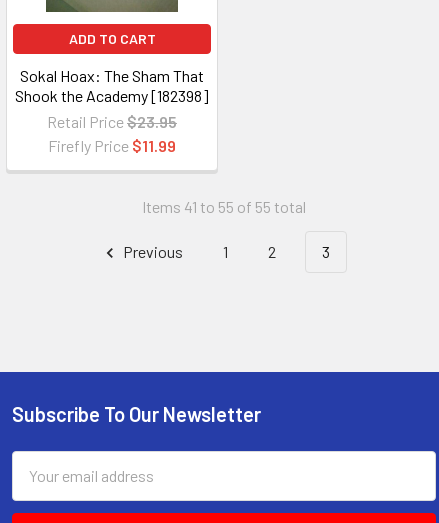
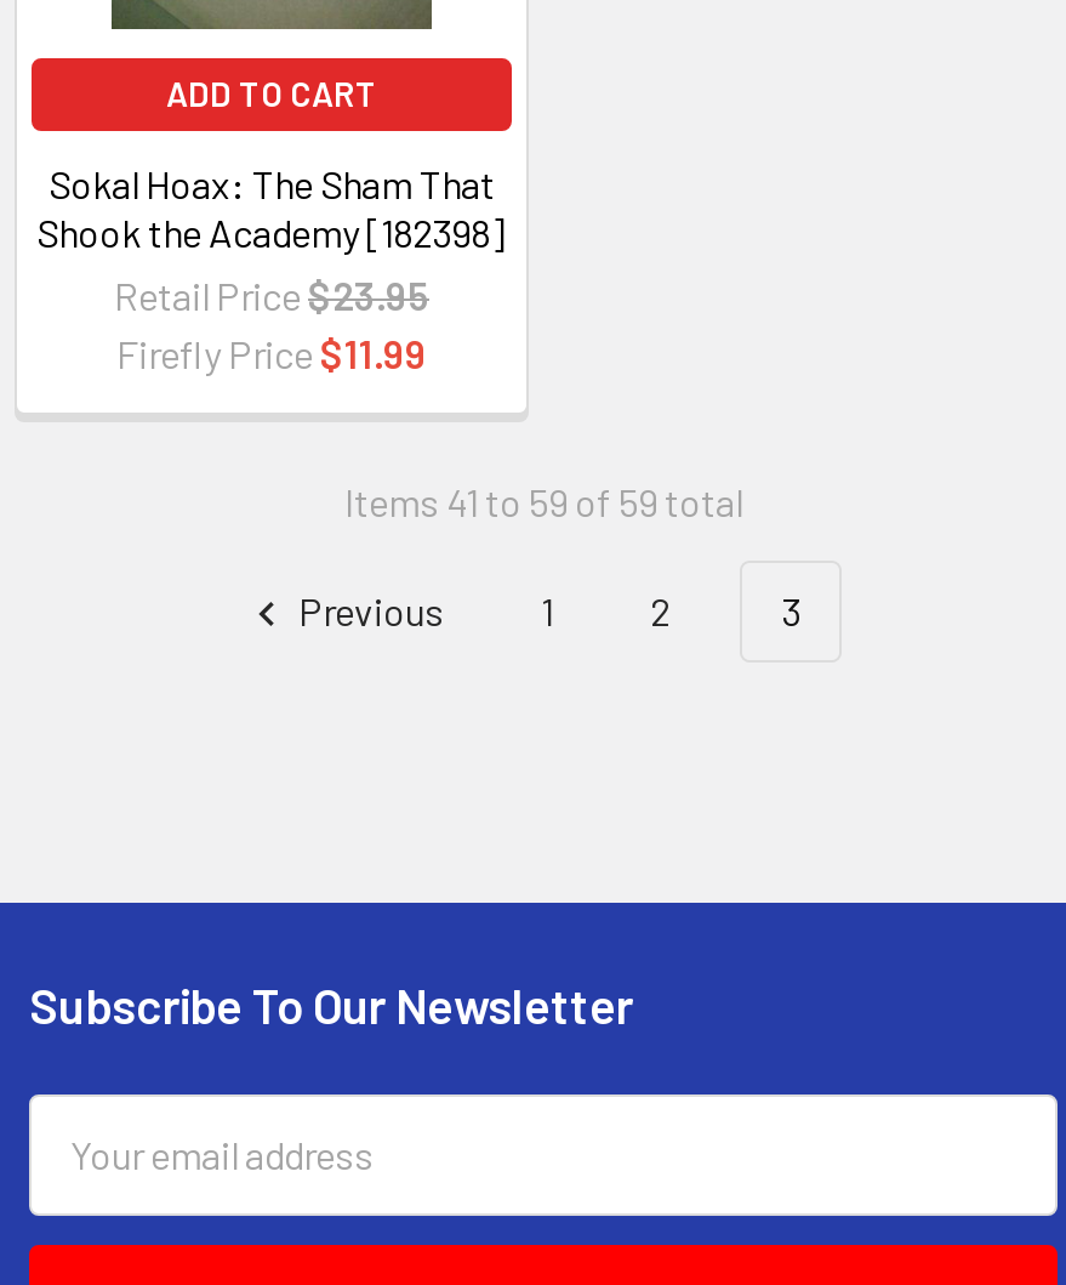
- Items 41 to 55 of 55 total
+ Items 41 to 59 of 59 total
